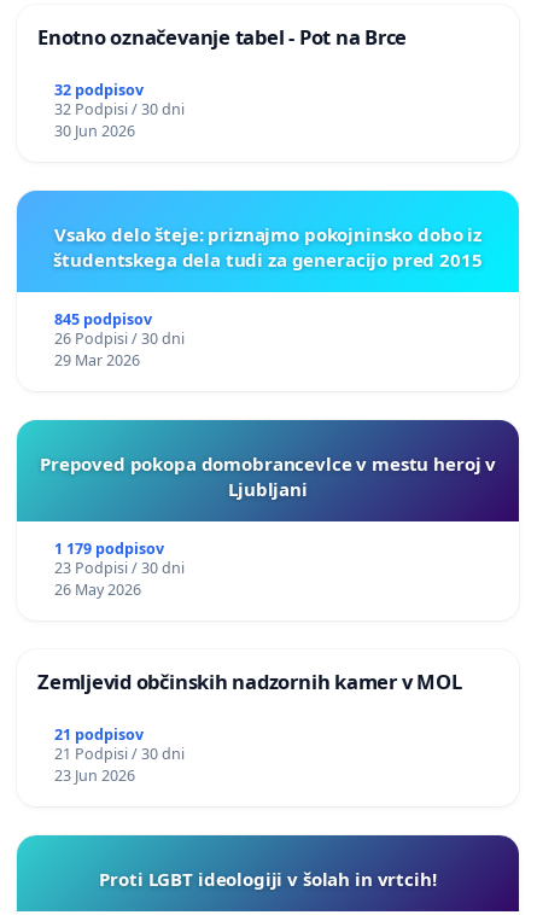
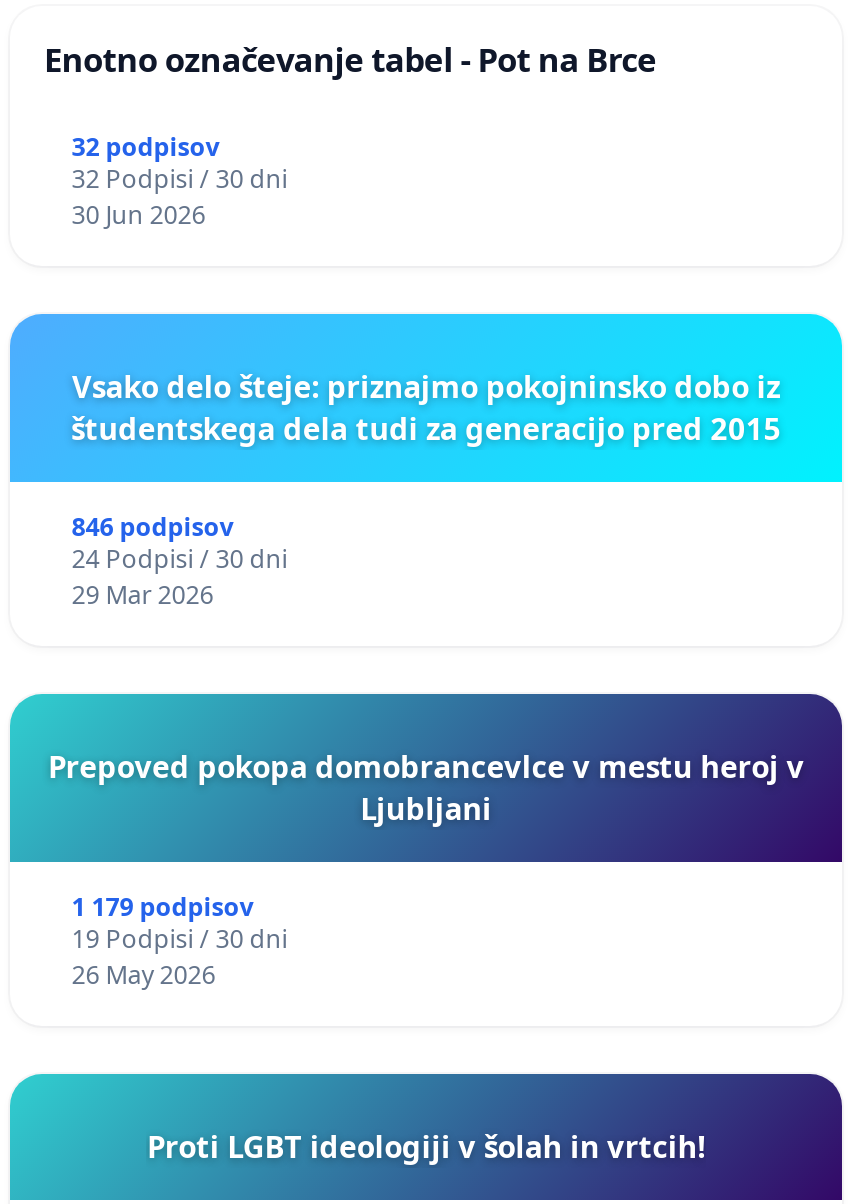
- 845 podpisov
+ 846 podpisov

- 26 Podpisi / 30 dni
+ 24 Podpisi / 30 dni

- 23 Podpisi / 30 dni
+ 19 Podpisi / 30 dni

- Zemljevid občinskih nadzornih kamer v MOL
- 21 podpisov
- 21 Podpisi / 30 dni
- 23 Jun 2026
